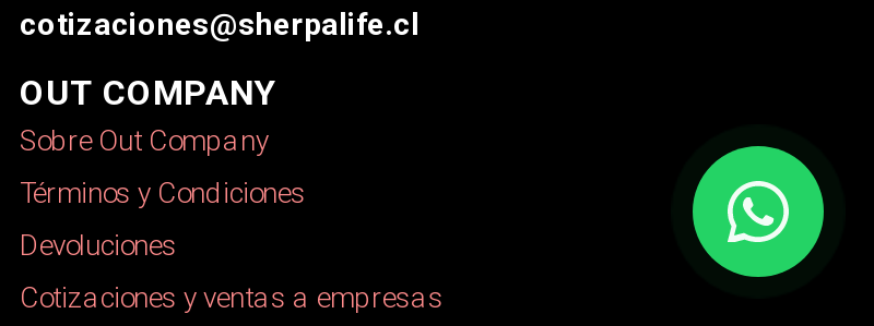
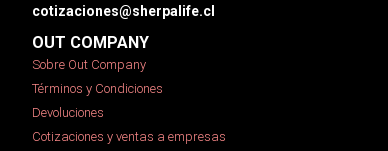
- [image]
